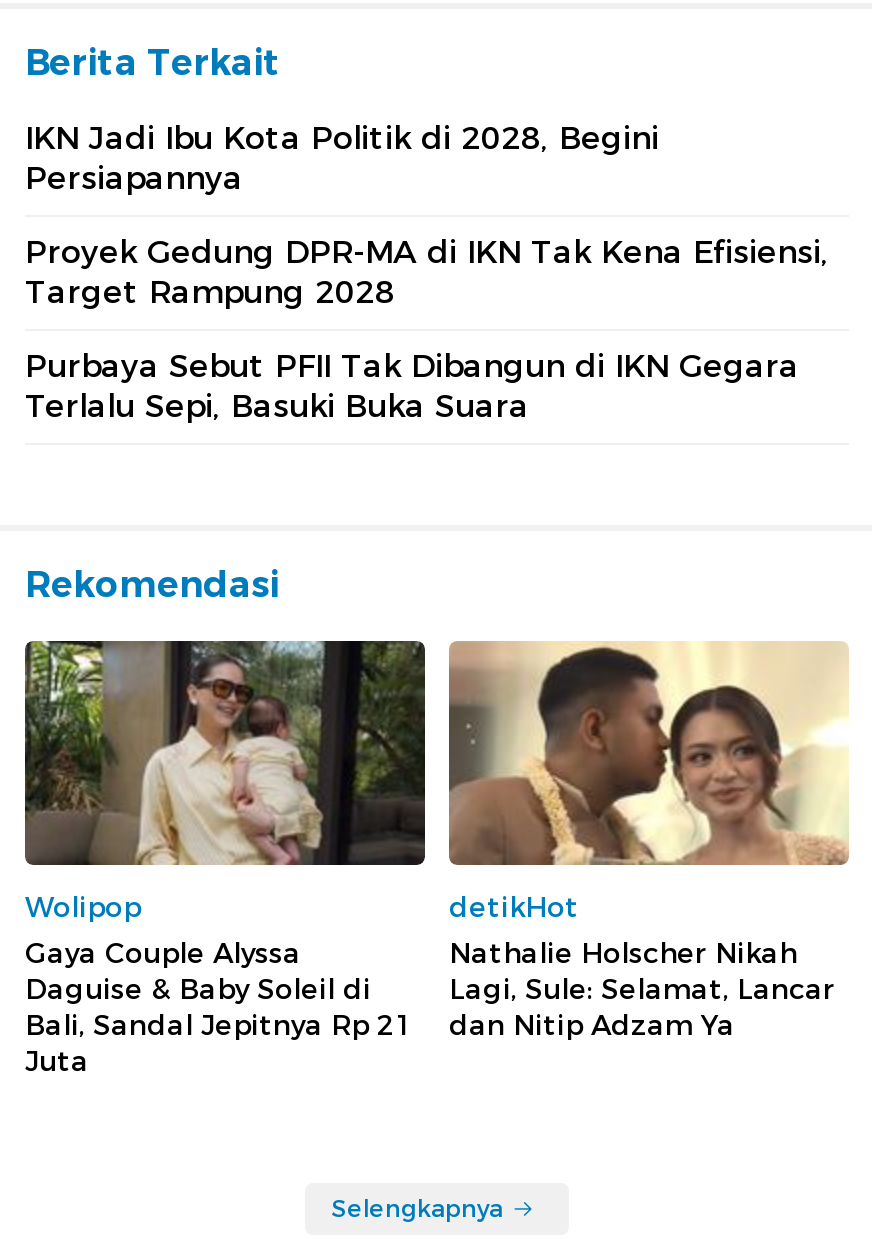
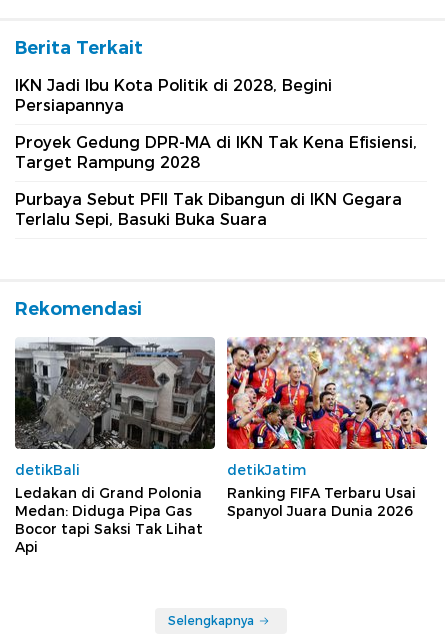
- [image]
- Wolipop
- Gaya Couple Alyssa
- Daguise & Baby Soleil di
- Bali, Sandal Jepitnya Rp 21
- Juta
+ [image]
+ detikBali
+ Ledakan di Grand Polonia
+ Medan: Diduga Pipa Gas
+ Bocor tapi Saksi Tak Lihat
+ Api

- [image]
- detikHot
- Nathalie Holscher Nikah
- Lagi, Sule: Selamat, Lancar
- dan Nitip Adzam Ya
+ [image]
+ detikJatim
+ Ranking FIFA Terbaru Usai
+ Spanyol Juara Dunia 2026
